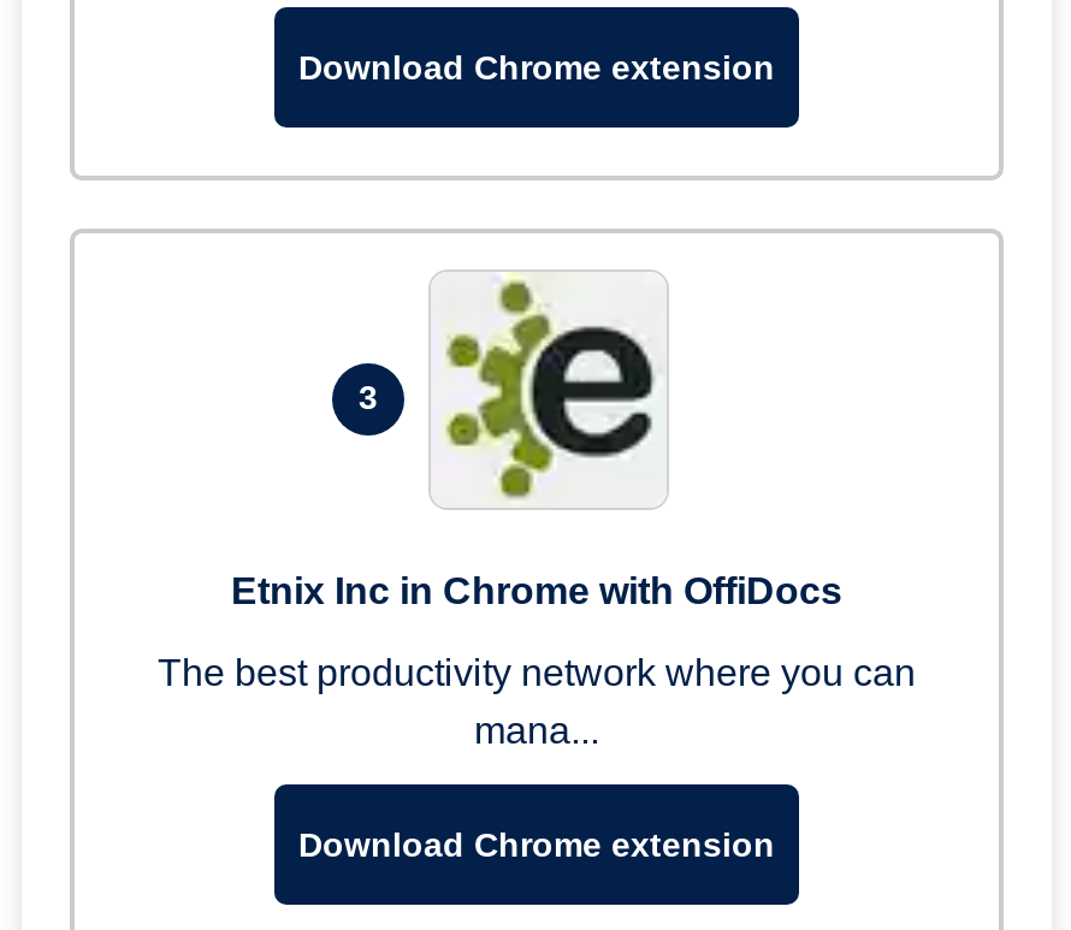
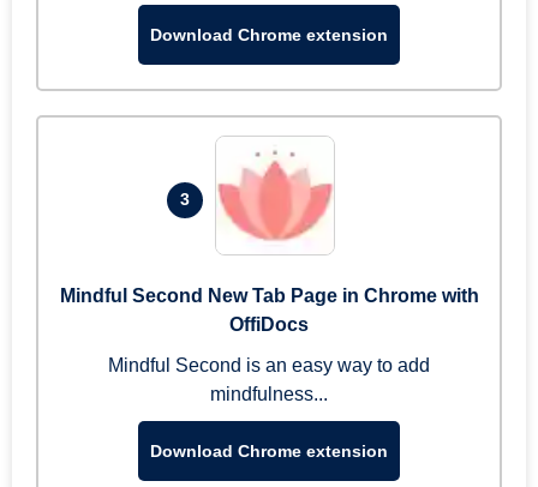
- [image]
- Etnix Inc in Chrome with OffiDocs
+ [image]
+ Mindful Second New Tab Page in Chrome with
+ OffiDocs

- The best productivity network where you can
- mana...
+ Mindful Second is an easy way to add
+ mindfulness...
